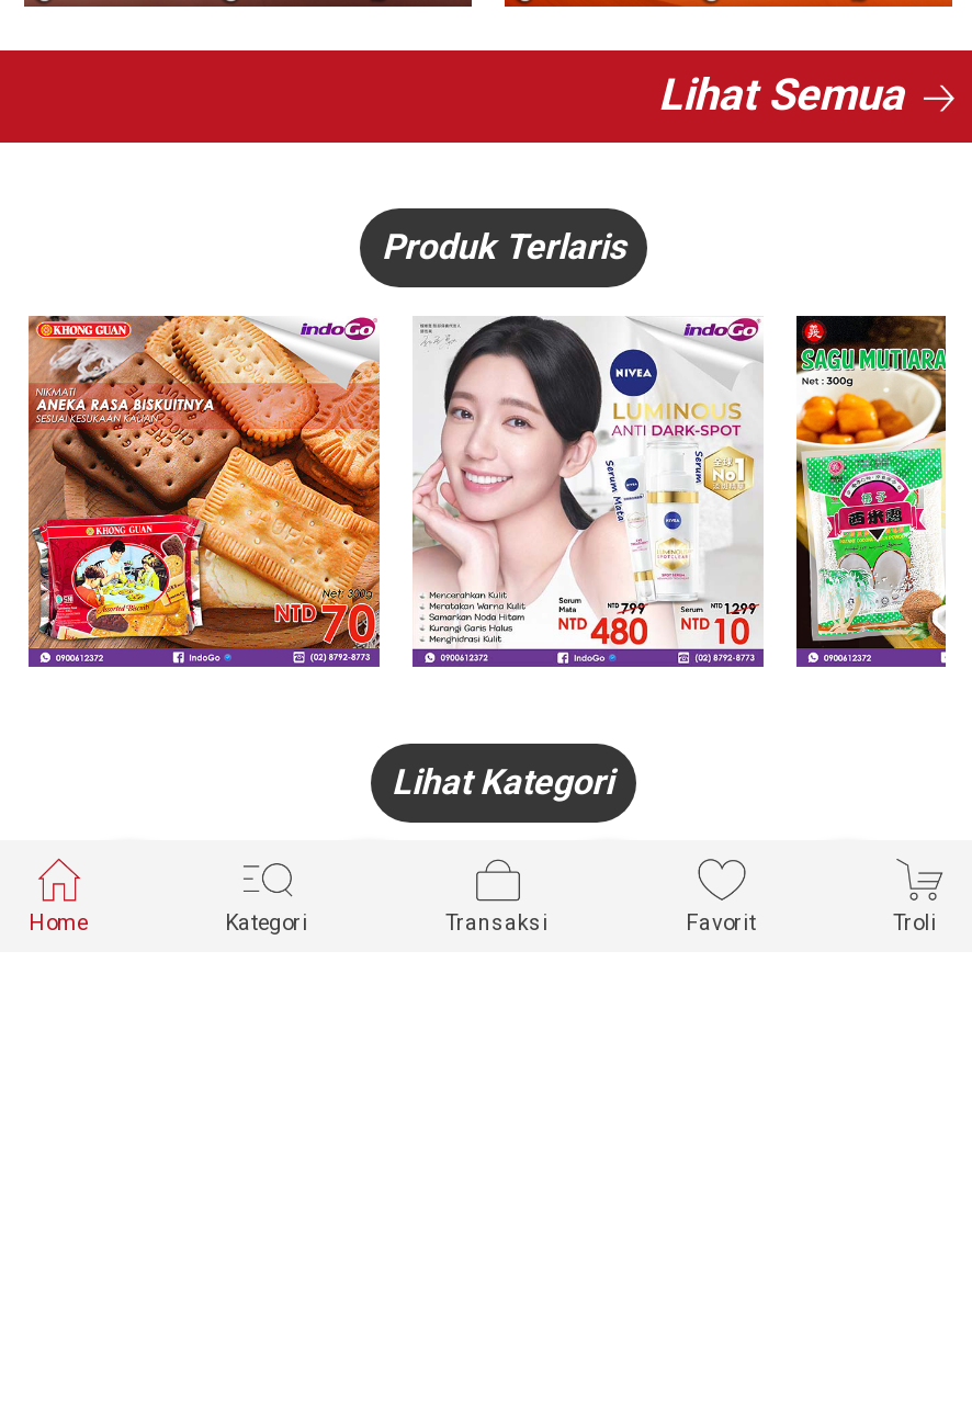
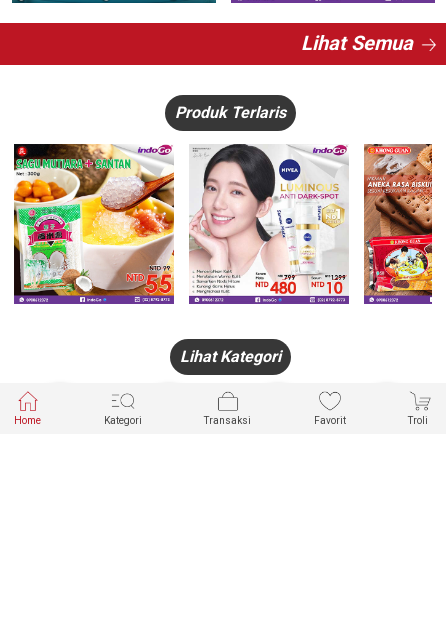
- [image]
+ [image]

- [image]
+ [image]
